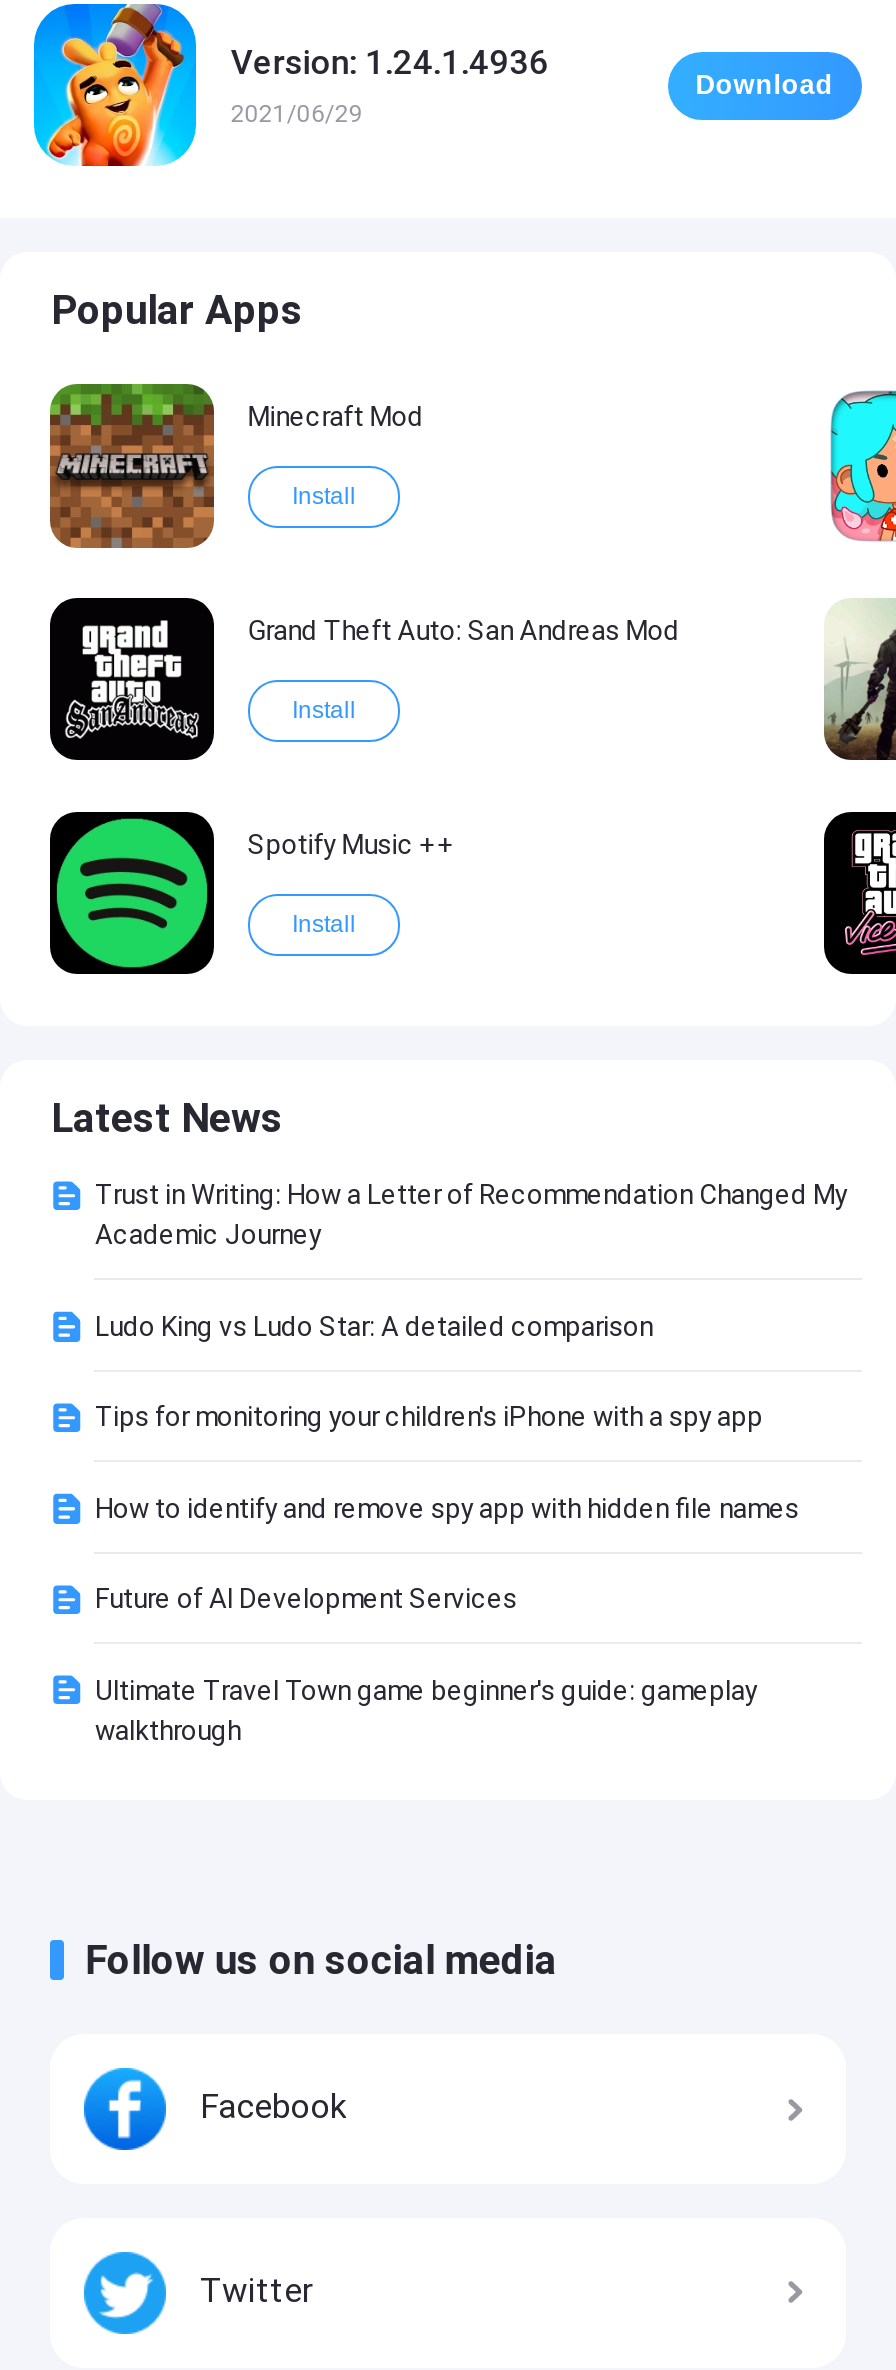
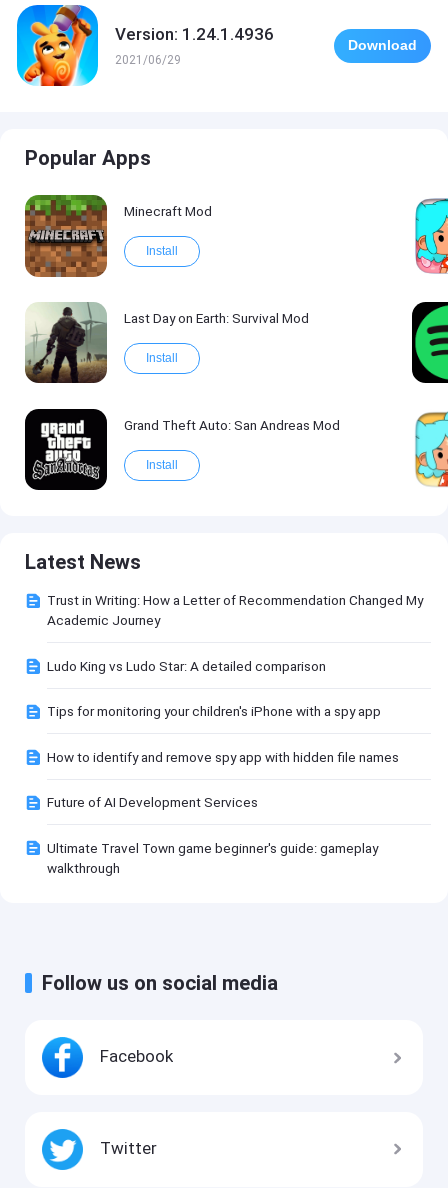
+ Last Day on Earth: Survival Mod

- [image]
+ [image]

- [image]
+ [image]

moved down: Grand Theft Auto: San Andreas Mod

- [image]
+ [image]

- [image]
+ [image]

- Spotify Music ++
